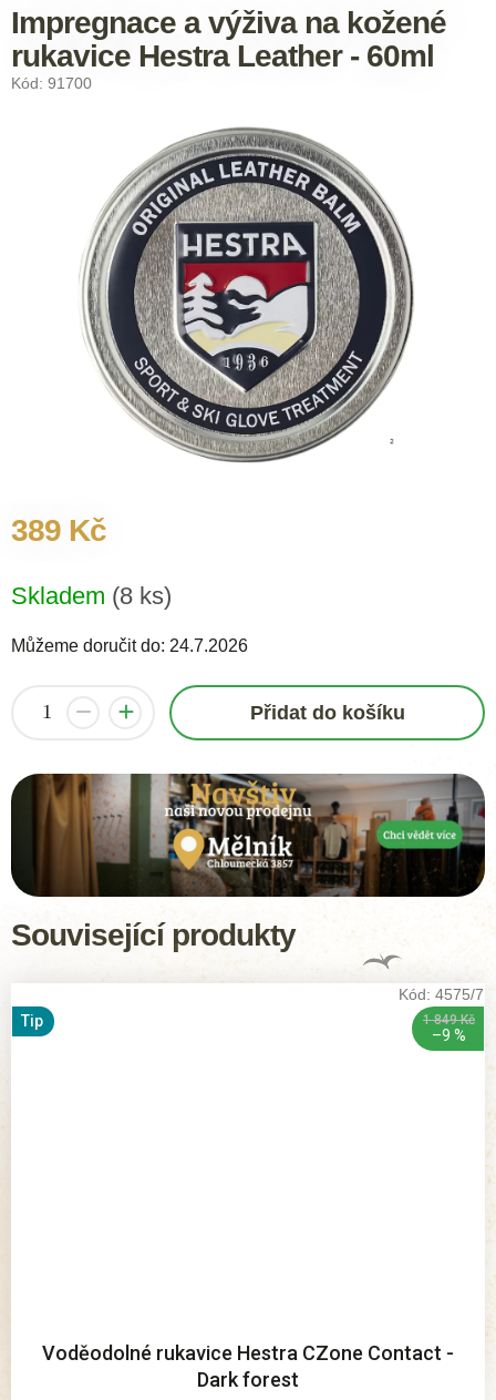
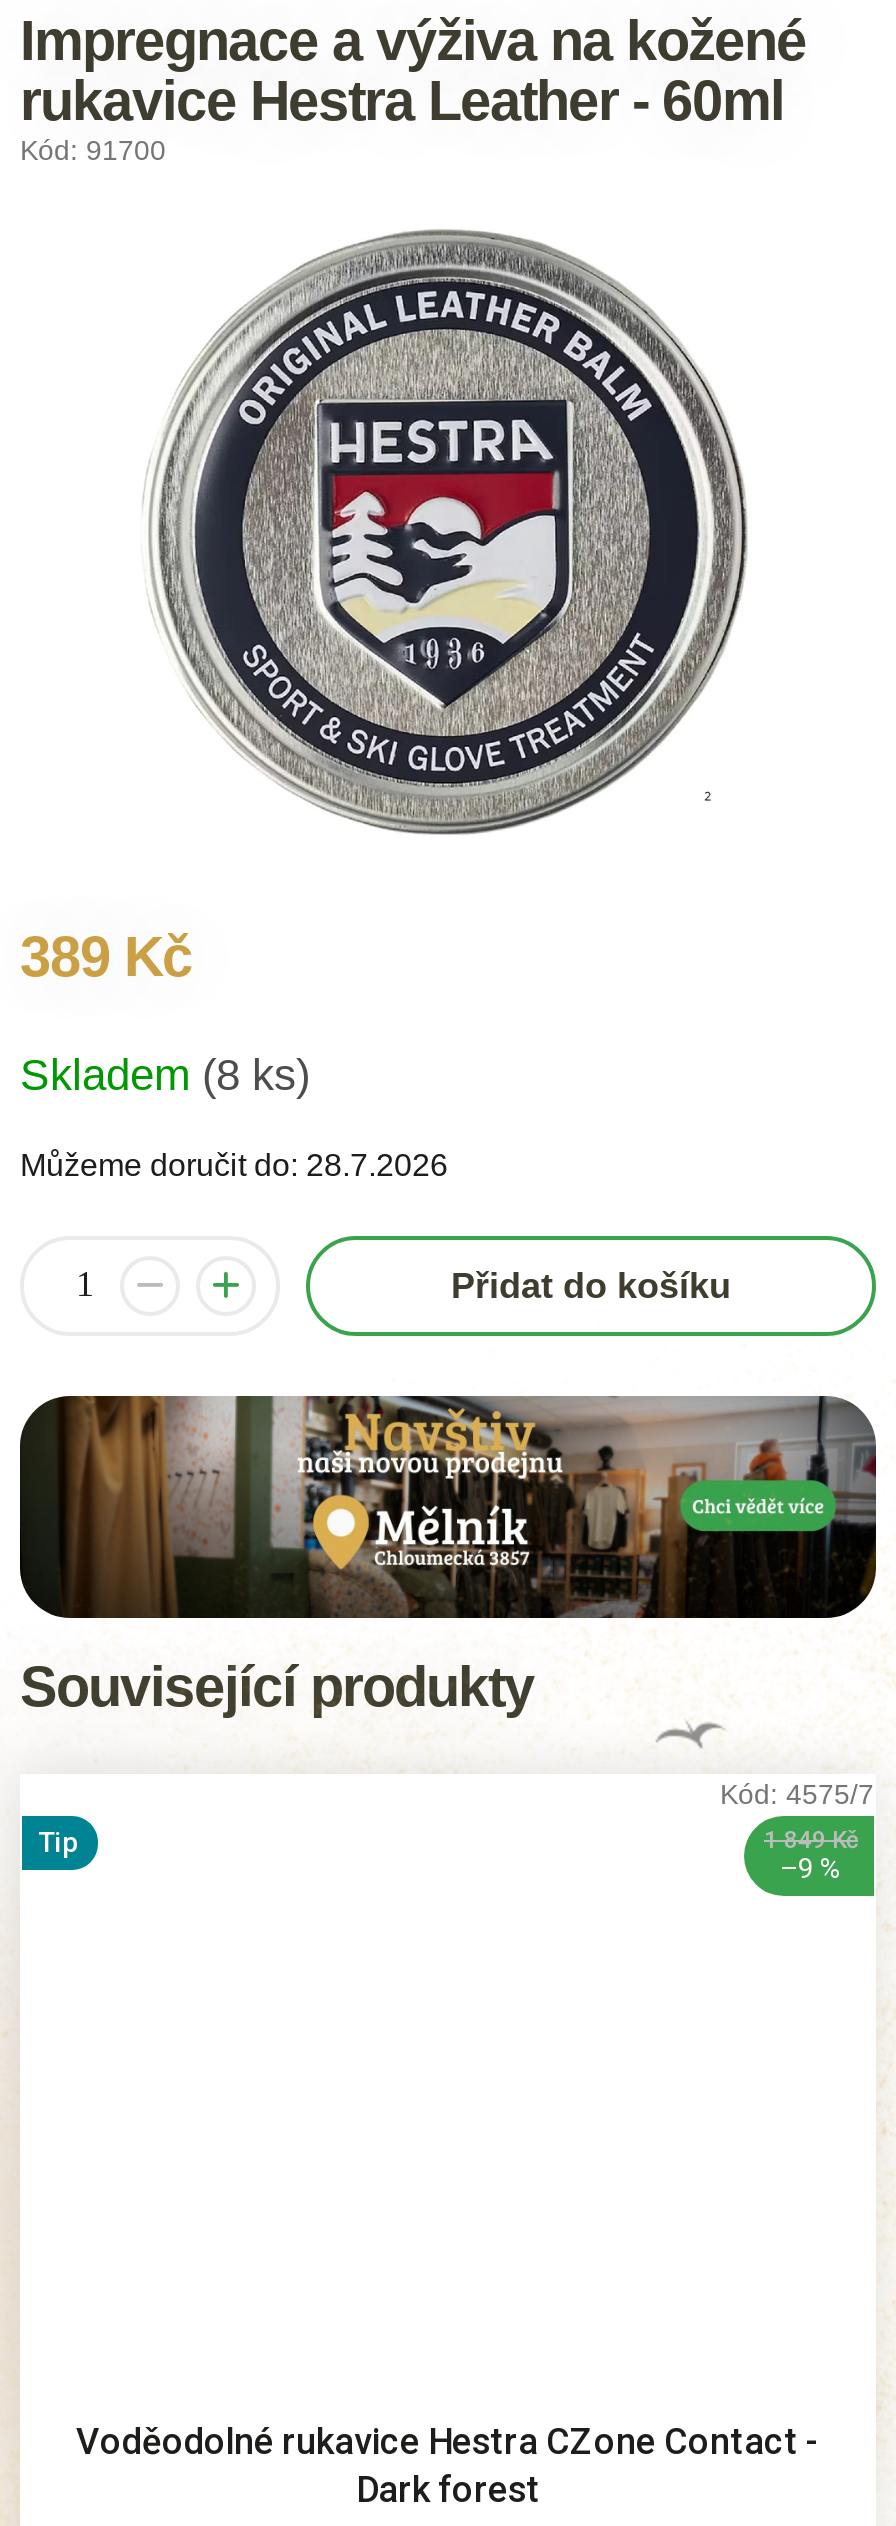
- Můžeme doručit do: 24.7.2026
+ Můžeme doručit do: 28.7.2026
